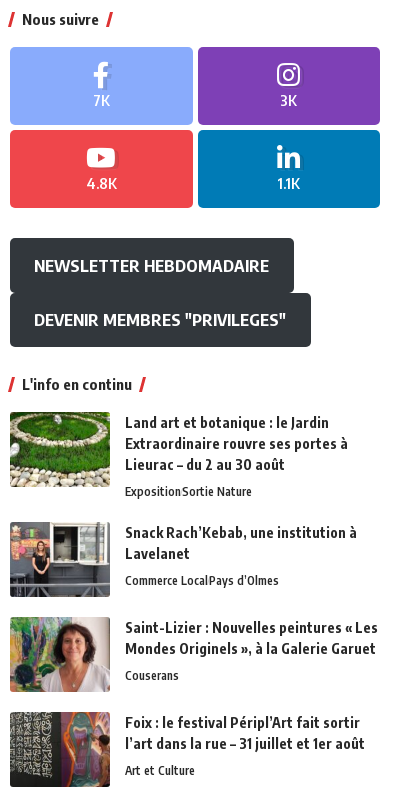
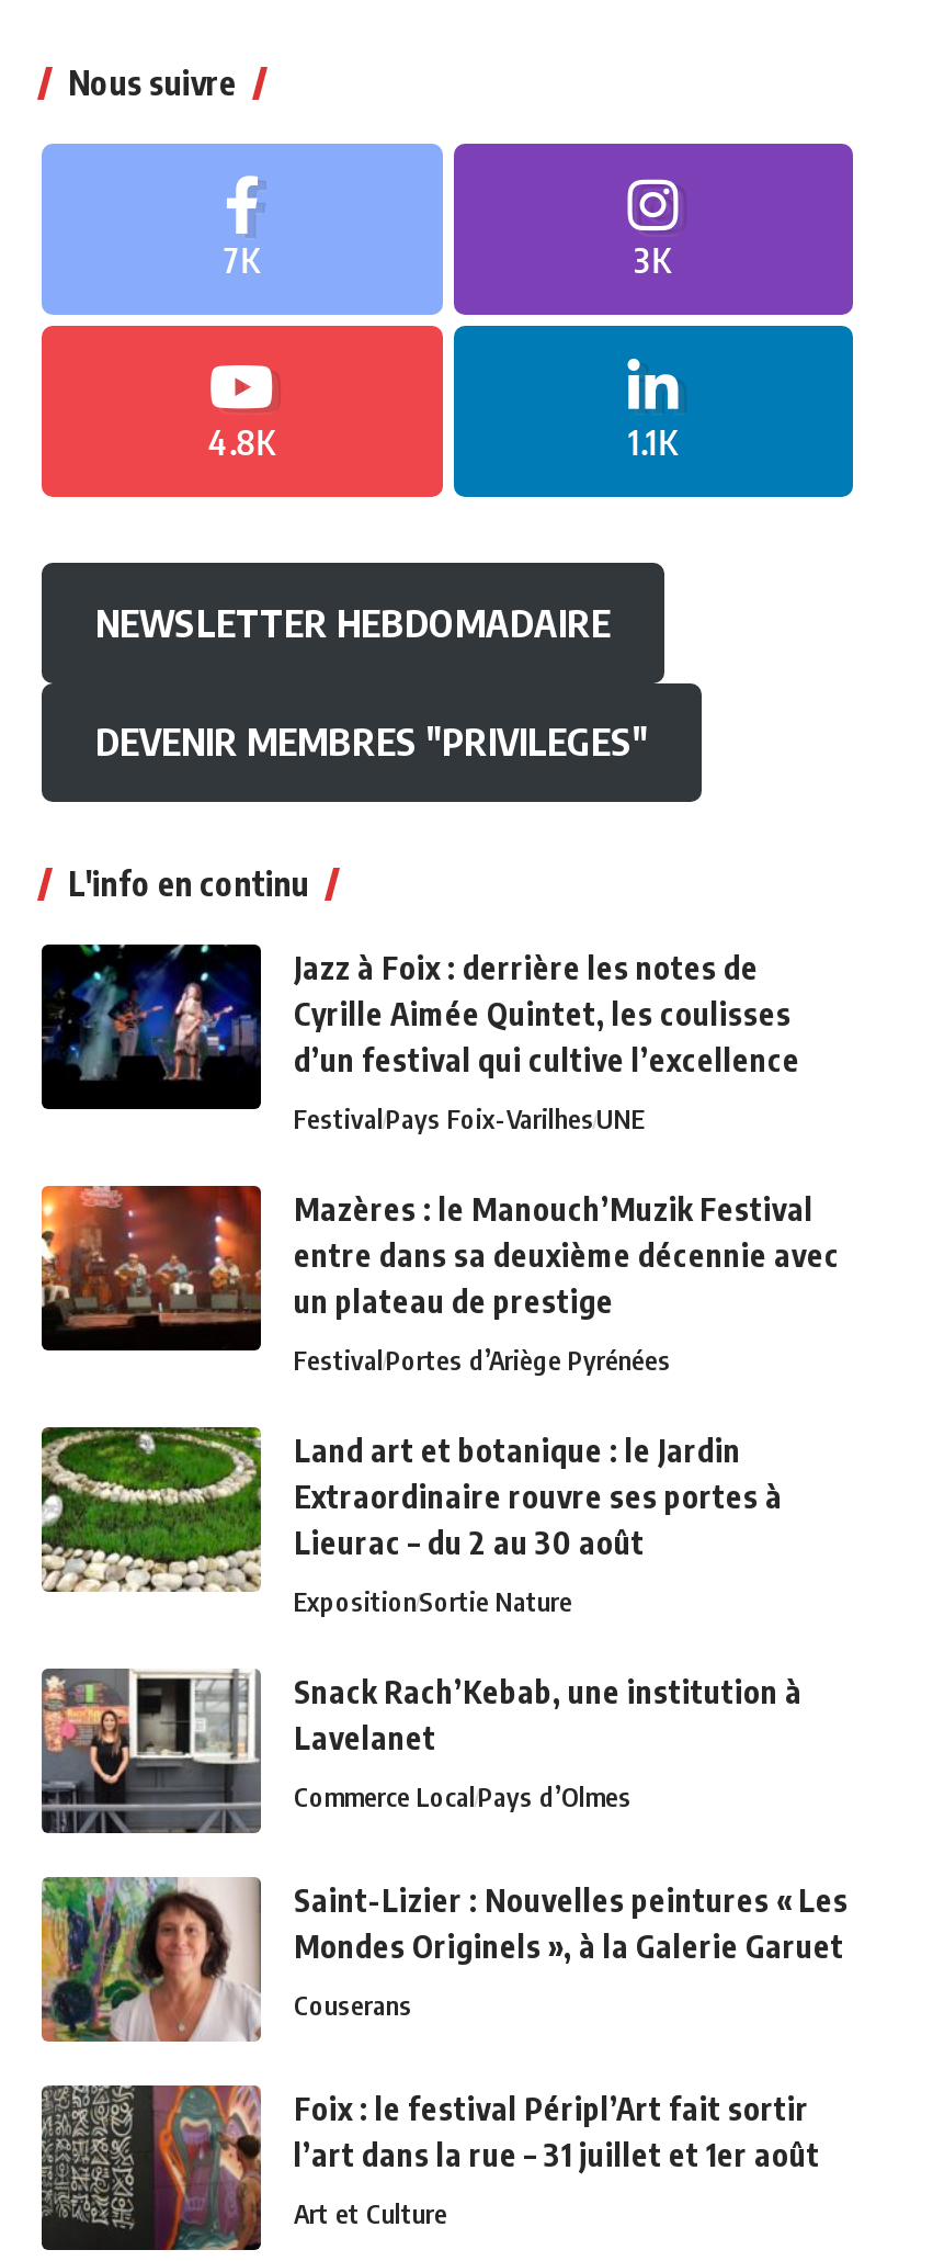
+ [image]
+ Jazz à Foix : derrière les notes de
+ Cyrille Aimée Quintet, les coulisses
+ d’un festival qui cultive l’excellence
+ FestivalPays Foix-VarilhesUNE
+ Mazères : le Manouch’Muzik Festival
+ entre dans sa deuxième décennie avec
+ un plateau de prestige
+ FestivalPortes d’Ariège Pyrénées

+ [image]
